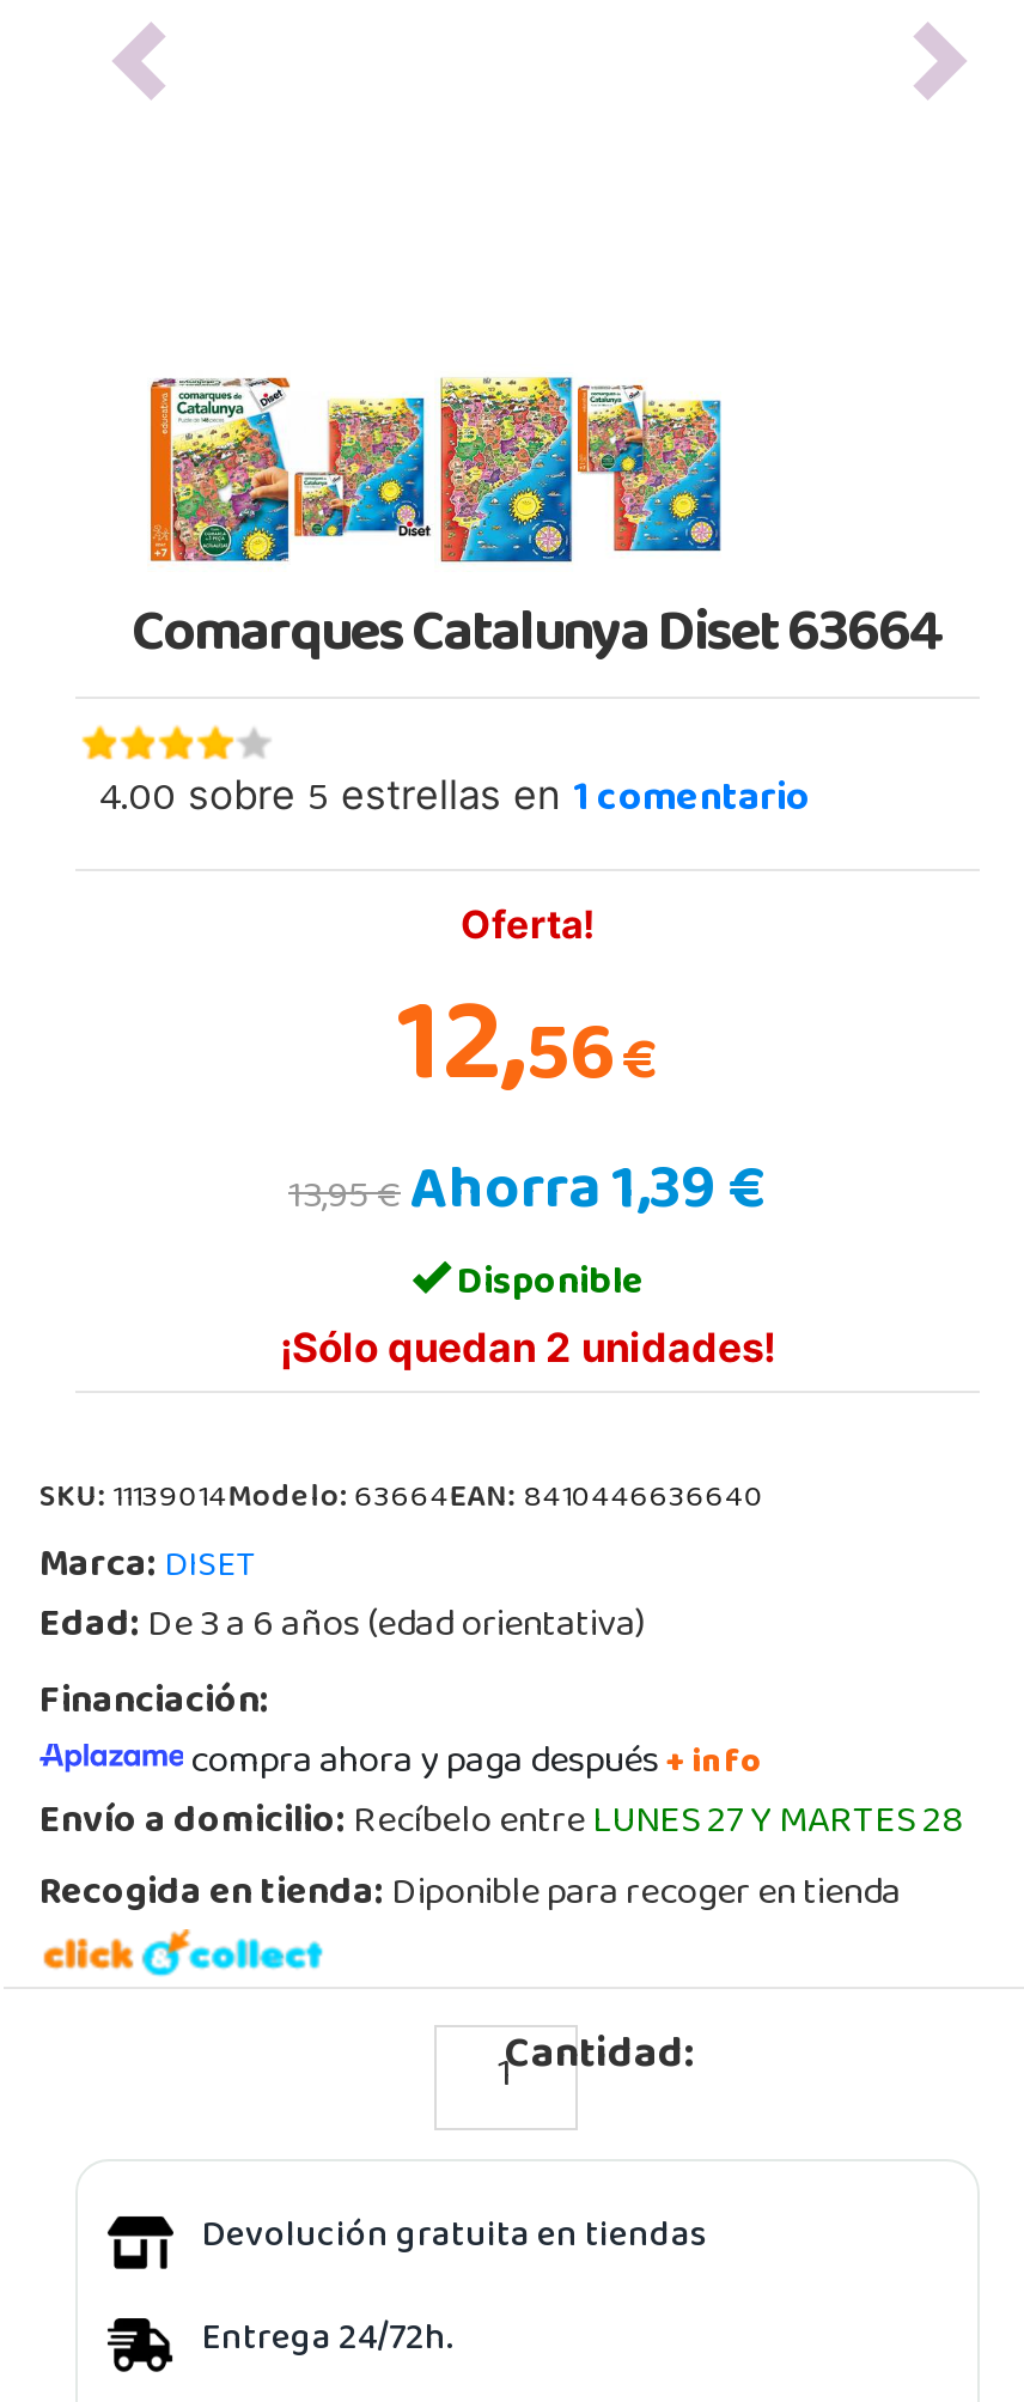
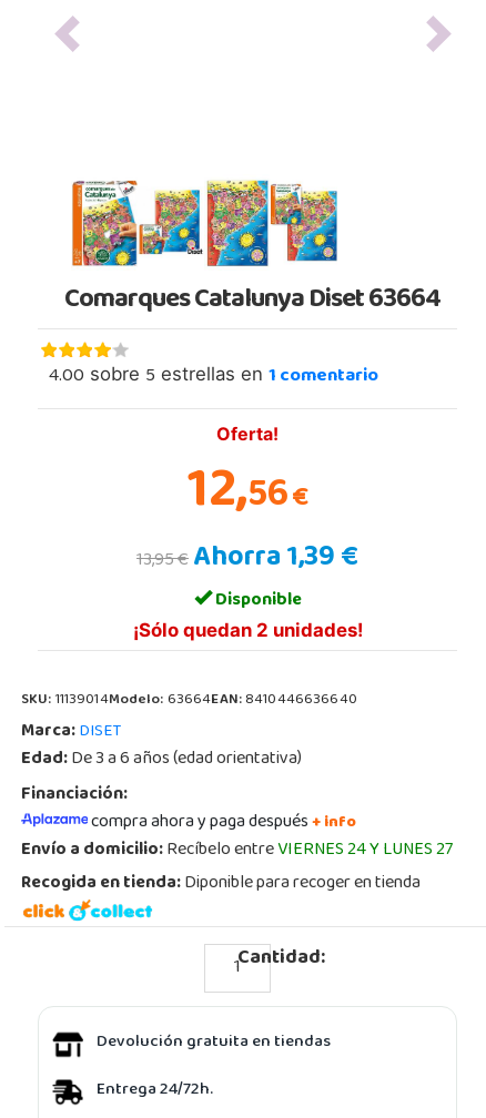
- Envío a domicilio: Recíbelo entreLUNES 27 Y MARTES 28
+ Envío a domicilio: Recíbelo entreVIERNES 24 Y LUNES 27
